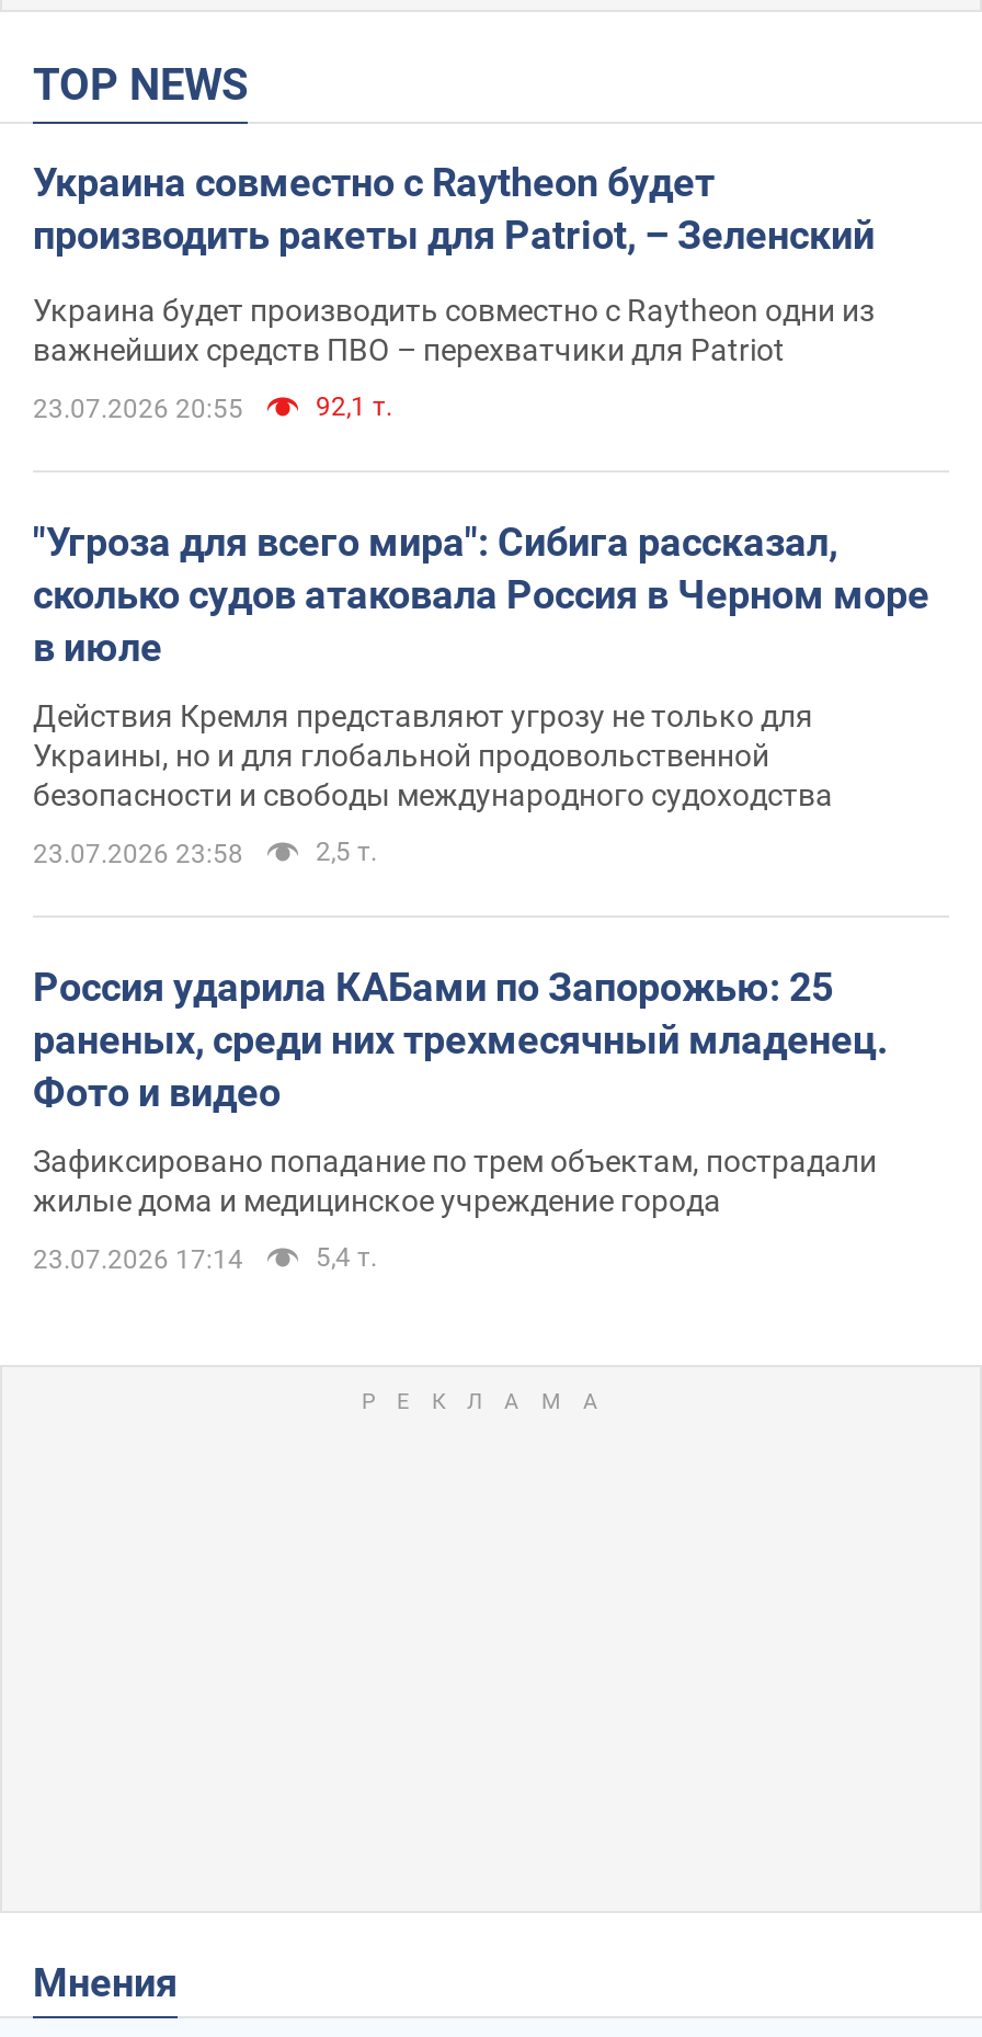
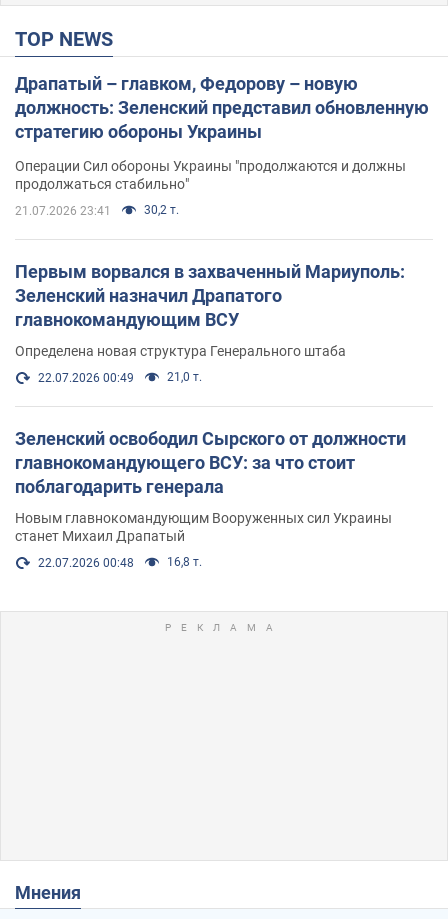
- Украина совместно с Raytheon будет
- производить ракеты для Patriot, – Зеленский
+ Драпатый – главком, Федорову – новую
+ должность: Зеленский представил обновленную
+ стратегию обороны Украины

- Украина будет производить совместно с Raytheon одни из
- важнейших средств ПВО – перехватчики для Patriot
+ Операции Сил обороны Украины "продолжаются и должны
+ продолжаться стабильно"

- 23.07.2026 20:55
- 92,1 т.
+ 21.07.2026 23:41
+ 30,2 т.

- "Угроза для всего мира": Сибига рассказал,
- сколько судов атаковала Россия в Черном море
- в июле
+ Первым ворвался в захваченный Мариуполь:
+ Зеленский назначил Драпатого
+ главнокомандующим ВСУ

- Действия Кремля представляют угрозу не только для
- Украины, но и для глобальной продовольственной
- безопасности и свободы международного судоходства
+ Определена новая структура Генерального штаба

- 23.07.2026 23:58
- 2,5 т.
+ 22.07.2026 00:49
+ 21,0 т.

- Россия ударила КАБами по Запорожью: 25
- раненых, среди них трехмесячный младенец.
- Фото и видео
+ Зеленский освободил Сырского от должности
+ главнокомандующего ВСУ: за что стоит
+ поблагодарить генерала

- Зафиксировано попадание по трем объектам, пострадали
- жилые дома и медицинское учреждение города
+ Новым главнокомандующим Вооруженных сил Украины
+ станет Михаил Драпатый

- 23.07.2026 17:14
- 5,4 т.
+ 22.07.2026 00:48
+ 16,8 т.
